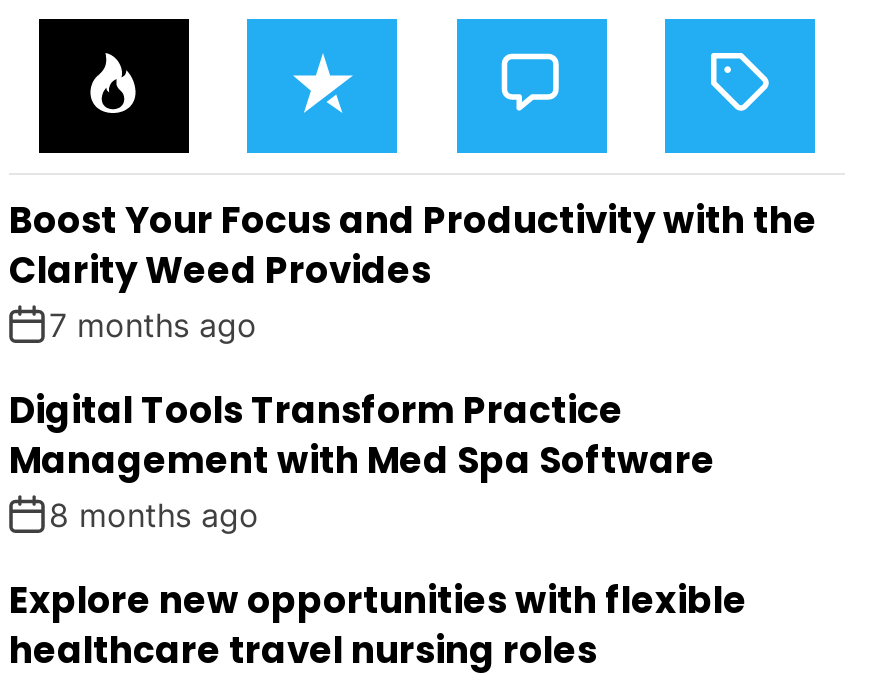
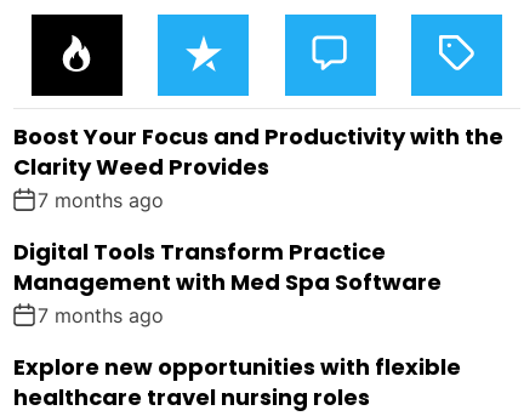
- 8 months ago
+ 7 months ago
